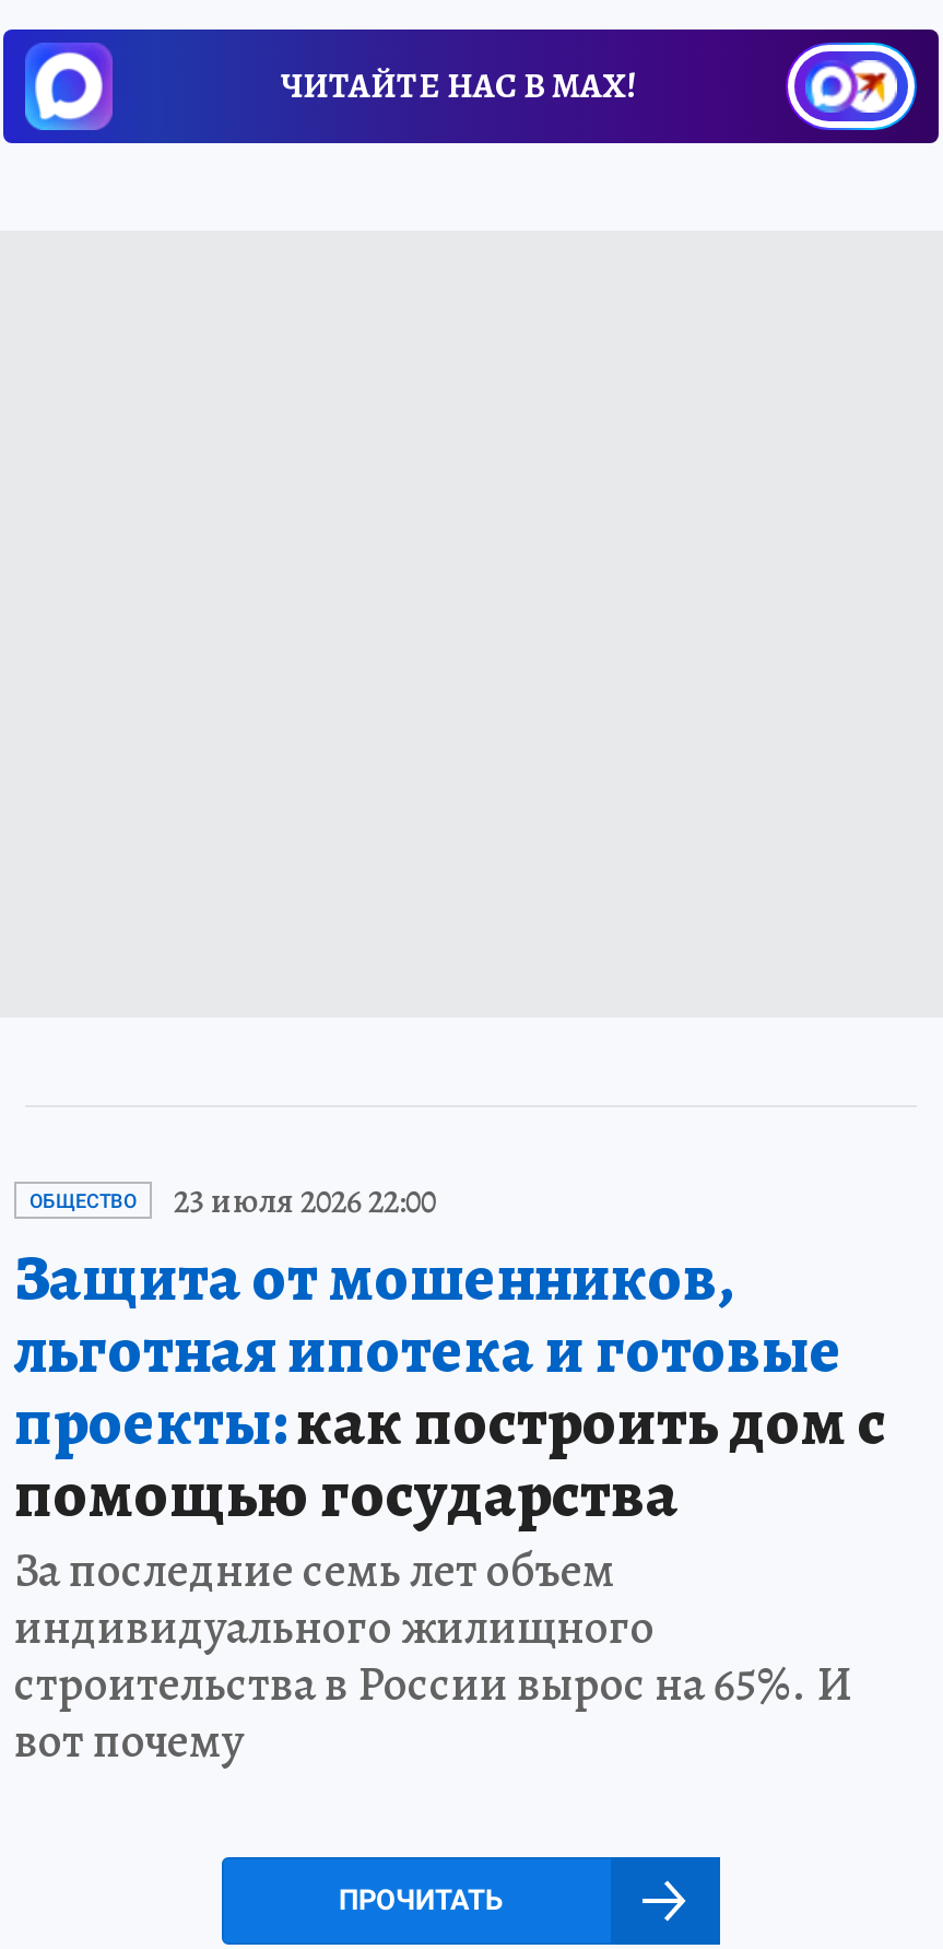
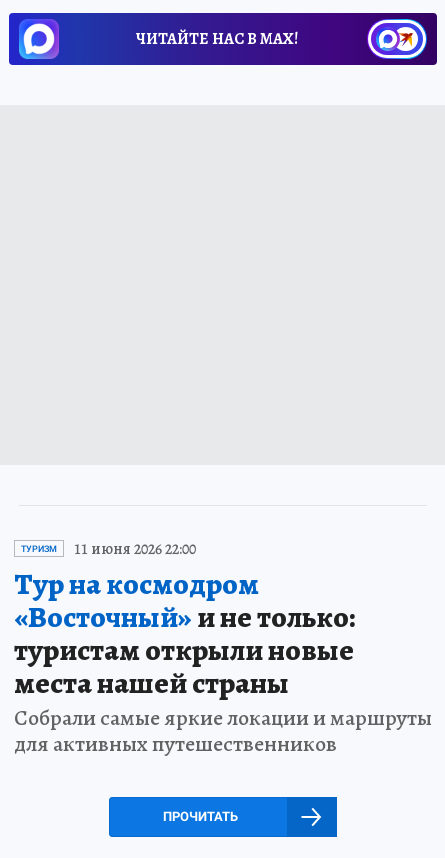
- ОБЩЕСТВО
- 23 июля 2026 22:00
- Защита от мошенников,
- льготная ипотека и готовые
- проекты:как построить дом с
- помощью государства
- За последние семь лет объем
- индивидуального жилищного
- строительства в России вырос на 65%. И
- вот почему
+ ТУРИЗМ
+ 11 июня 2026 22:00
+ Тур на космодром
+ «Восточный»и не только:
+ туристам открыли новые
+ места нашей страны
+ Собрали самые яркие локации и маршруты
+ для активных путешественников
